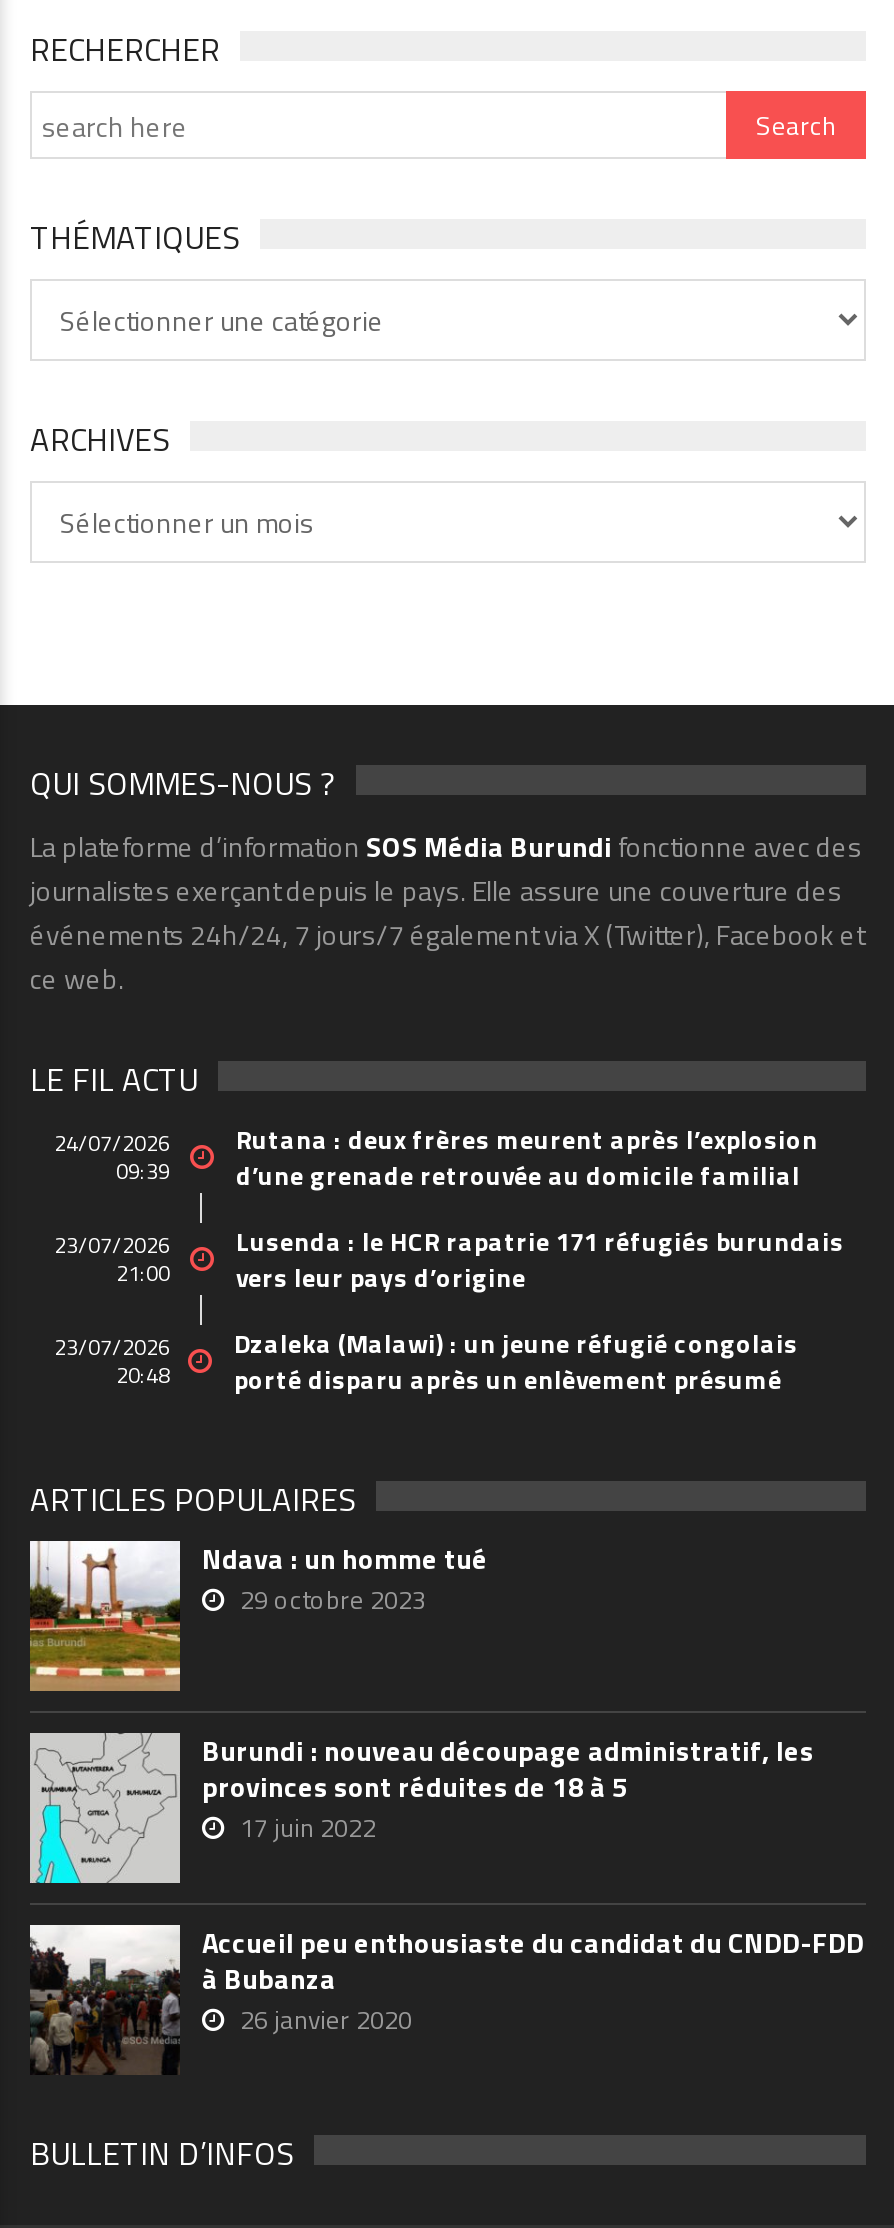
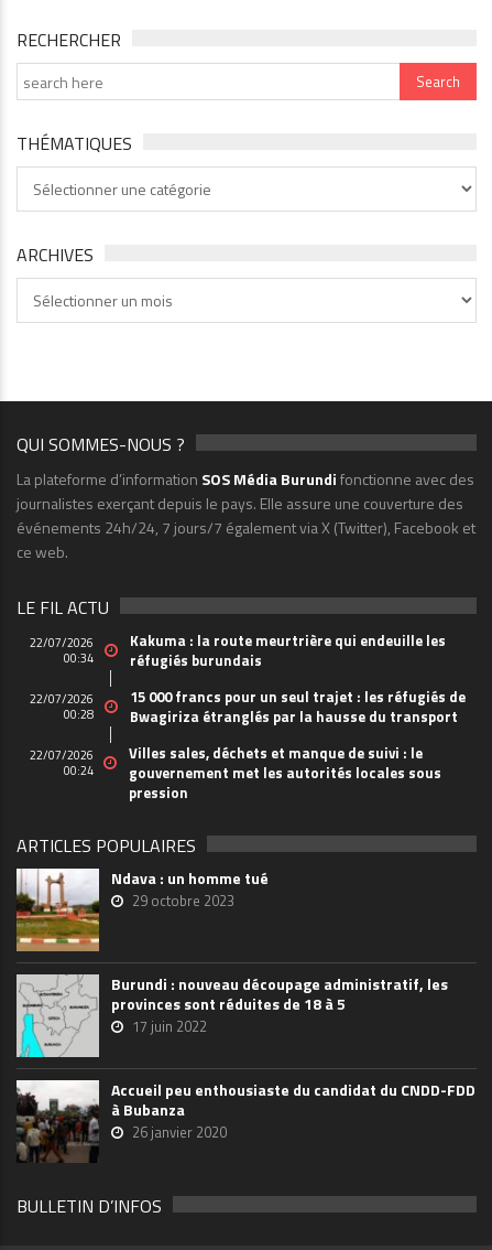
- 24/07/2026
- 09:39
+ 22/07/2026
+ 00:34

- Rutana : deux frères meurent après l’explosion
- d’une grenade retrouvée au domicile familial
+ Kakuma : la route meurtrière qui endeuille les
+ réfugiés burundais

- 23/07/2026
- 21:00
+ 22/07/2026
+ 00:28

- Lusenda : le HCR rapatrie 171 réfugiés burundais
- vers leur pays d’origine
+ 15 000 francs pour un seul trajet : les réfugiés de
+ Bwagiriza étranglés par la hausse du transport

- 23/07/2026
- 20:48
+ 22/07/2026
+ 00:24

- Dzaleka (Malawi) : un jeune réfugié congolais
- porté disparu après un enlèvement présumé
+ Villes sales, déchets et manque de suivi : le
+ gouvernement met les autorités locales sous
+ pression
